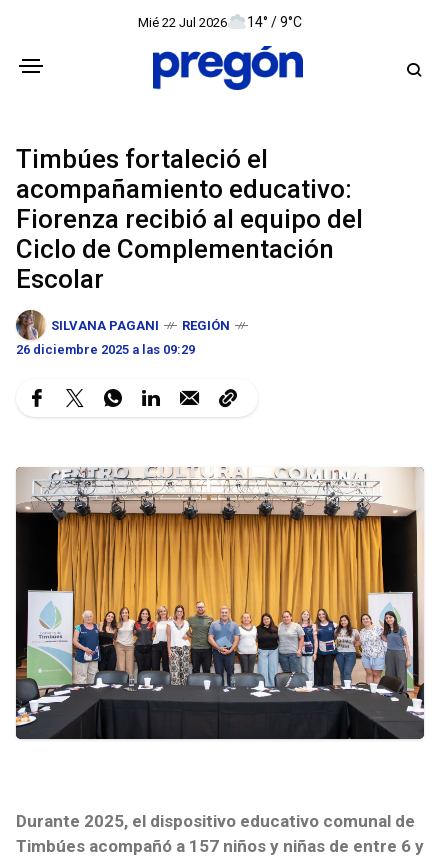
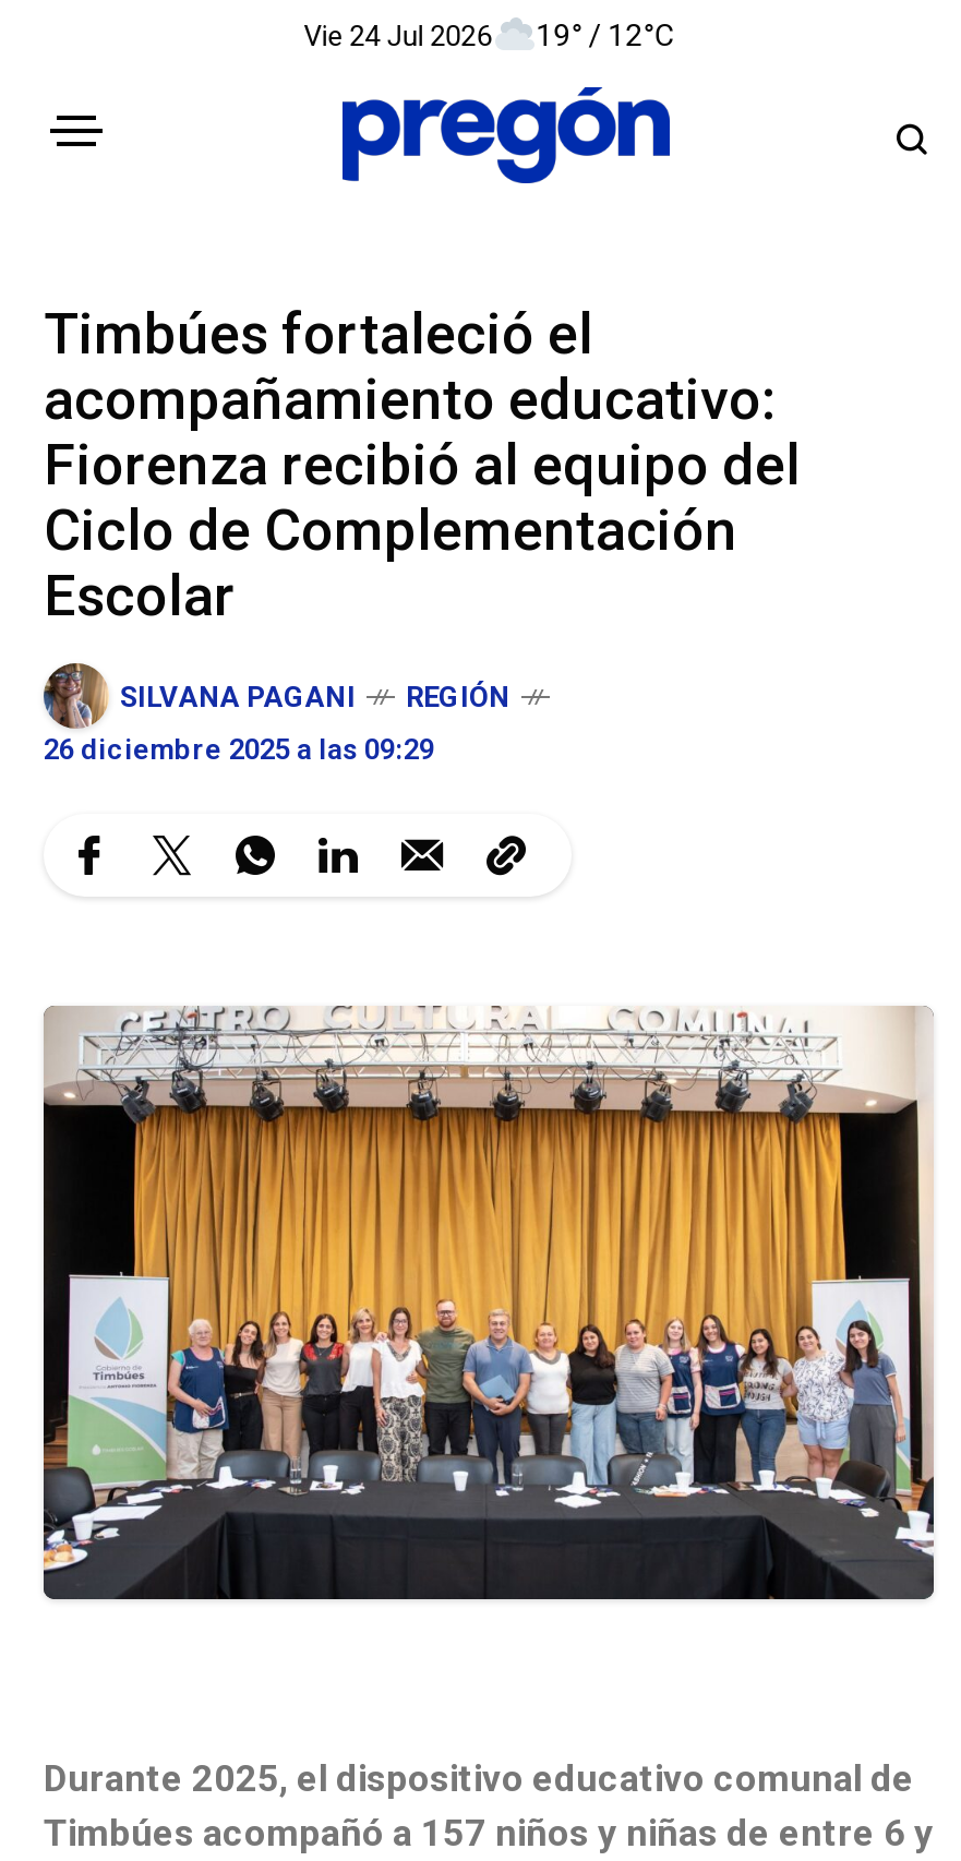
- Mié 22 Jul 2026
- 14° / 9°C
+ Vie 24 Jul 2026
+ 19° / 12°C
